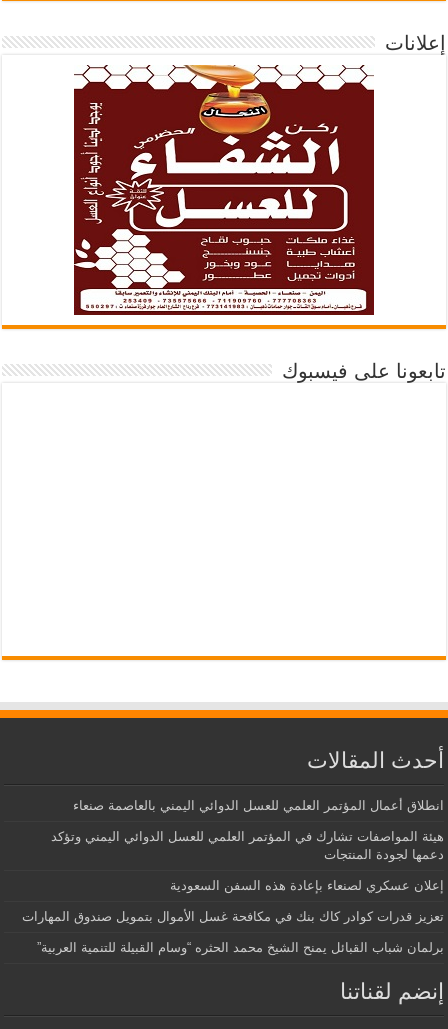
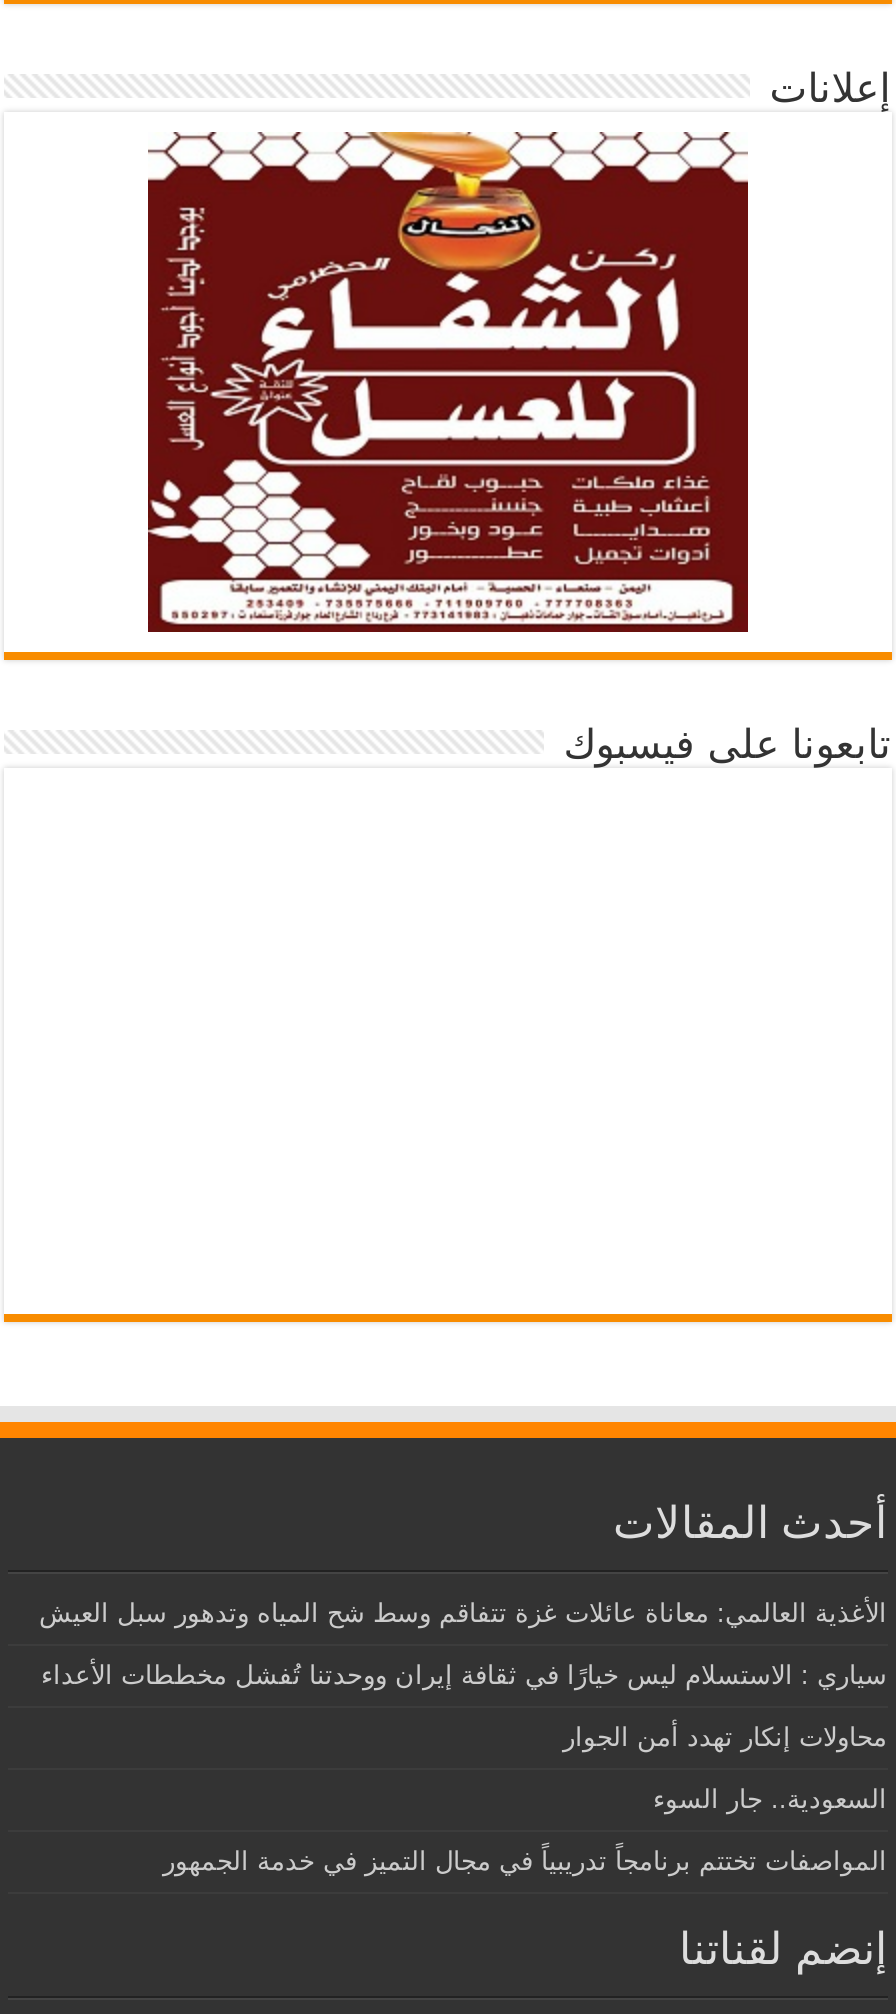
- انطلاق أعمال المؤتمر العلمي للعسل الدوائي اليمني بالعاصمة صنعاء
+ الأغذية العالمي: معاناة عائلات غزة تتفاقم وسط شح المياه وتدهور سبل العيش

- هيئة المواصفات تشارك في المؤتمر العلمي للعسل الدوائي اليمني وتؤكد
- دعمها لجودة المنتجات
+ سياري : الاستسلام ليس خيارًا في ثقافة إيران ووحدتنا تُفشل مخططات الأعداء

- إعلان عسكري لصنعاء بإعادة هذه السفن السعودية
+ محاولات إنكار تهدد أمن الجوار

- تعزيز قدرات كوادر كاك بنك في مكافحة غسل الأموال بتمويل صندوق المهارات
+ السعودية.. جار السوء

- برلمان شباب القبائل يمنح الشيخ محمد الحثره “وسام القبيلة للتنمية العربية”
+ المواصفات تختتم برنامجاً تدريبياً في مجال التميز في خدمة الجمهور
